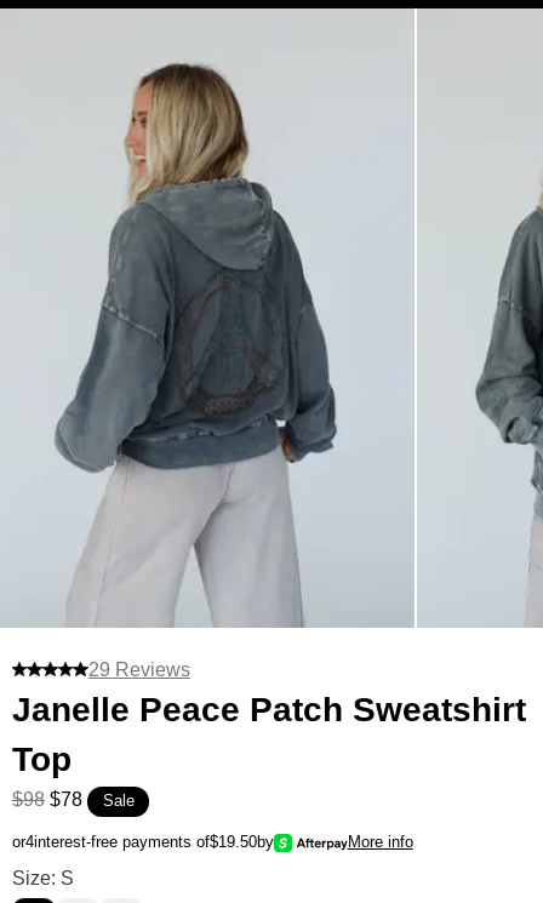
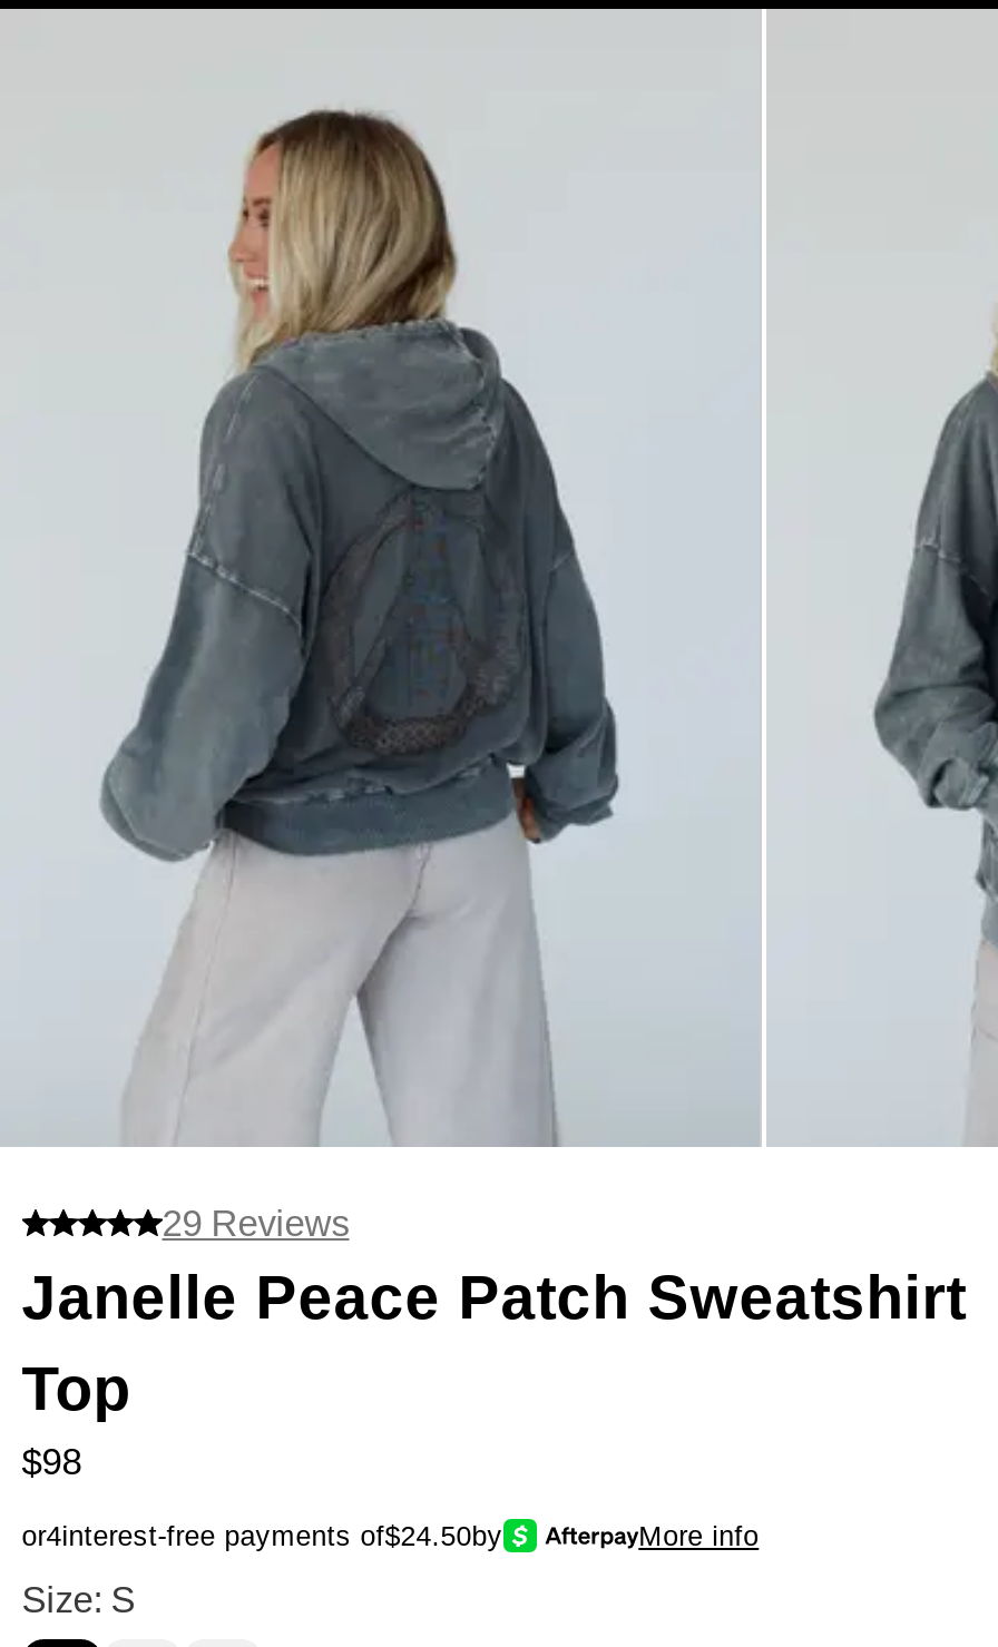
- $98 $78
- Sale
+ $98

- or4interest-free payments of$19.50by
+ or4interest-free payments of$24.50by
